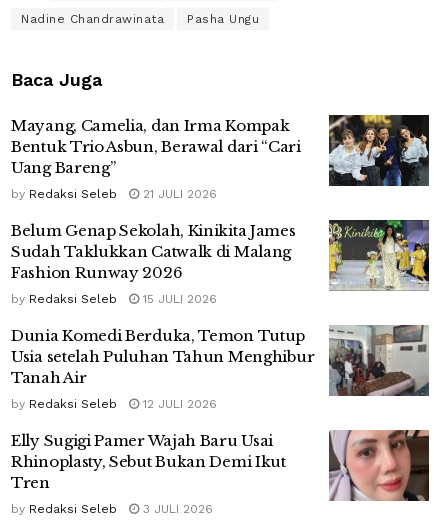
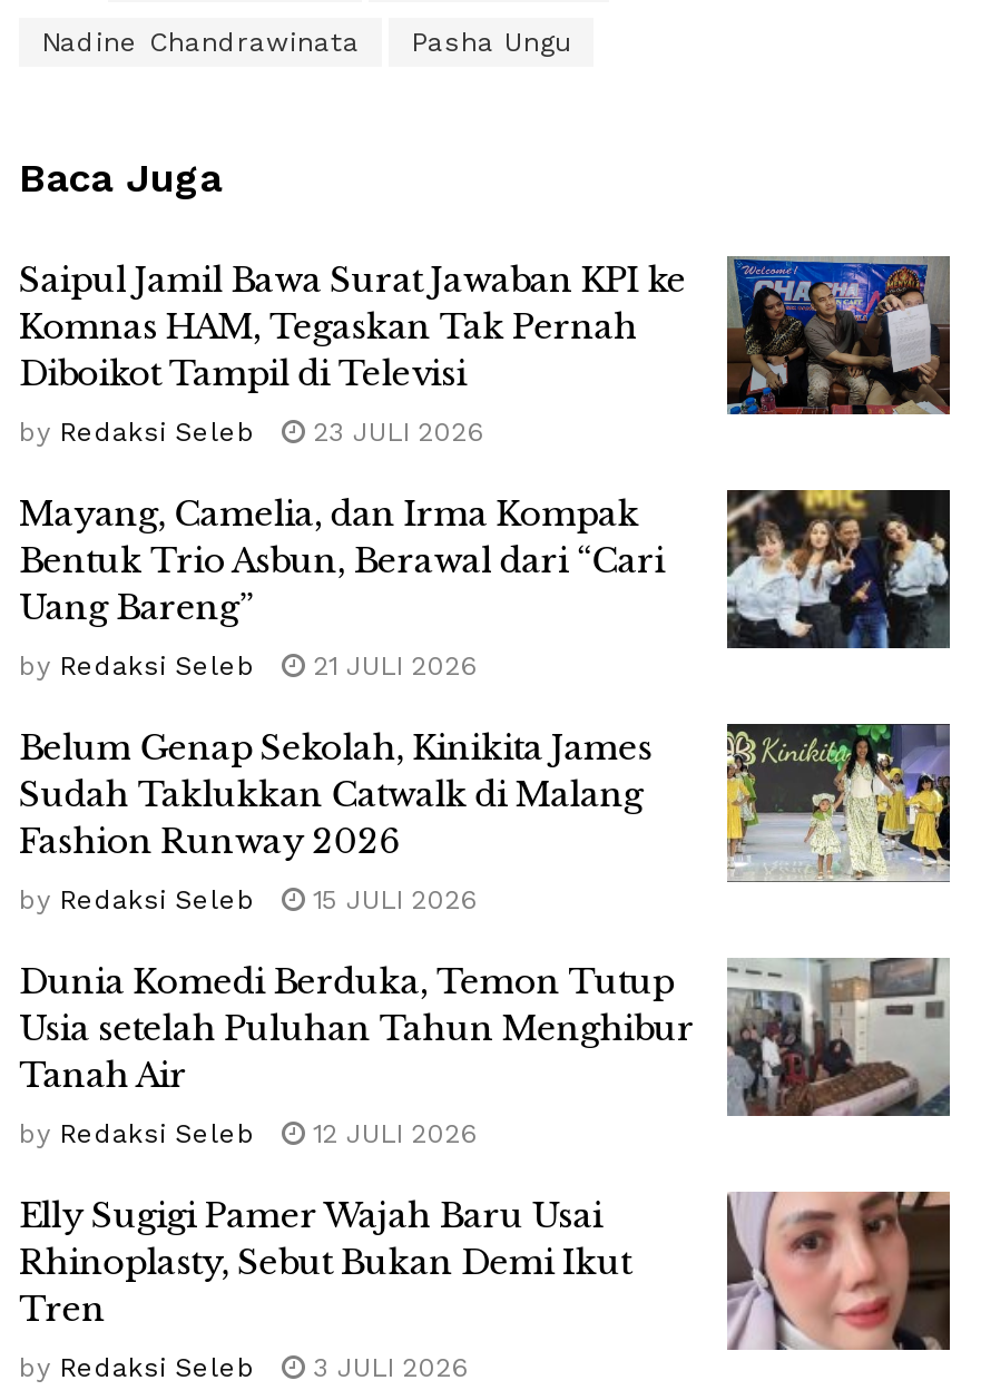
+ [image]
+ Saipul Jamil Bawa Surat Jawaban KPI ke
+ Komnas HAM, Tegaskan Tak Pernah
+ Diboikot Tampil di Televisi
+ by Redaksi Seleb
+ 23 JULI 2026
